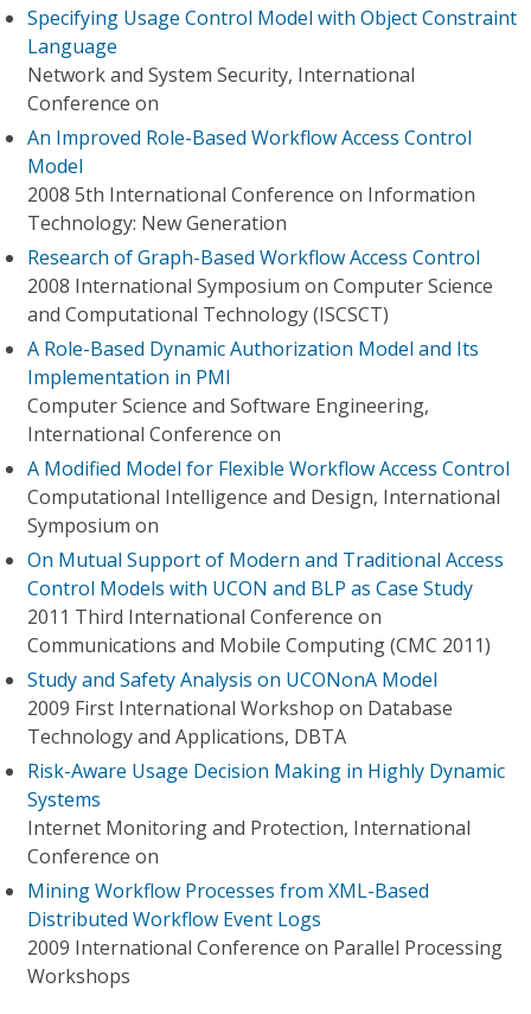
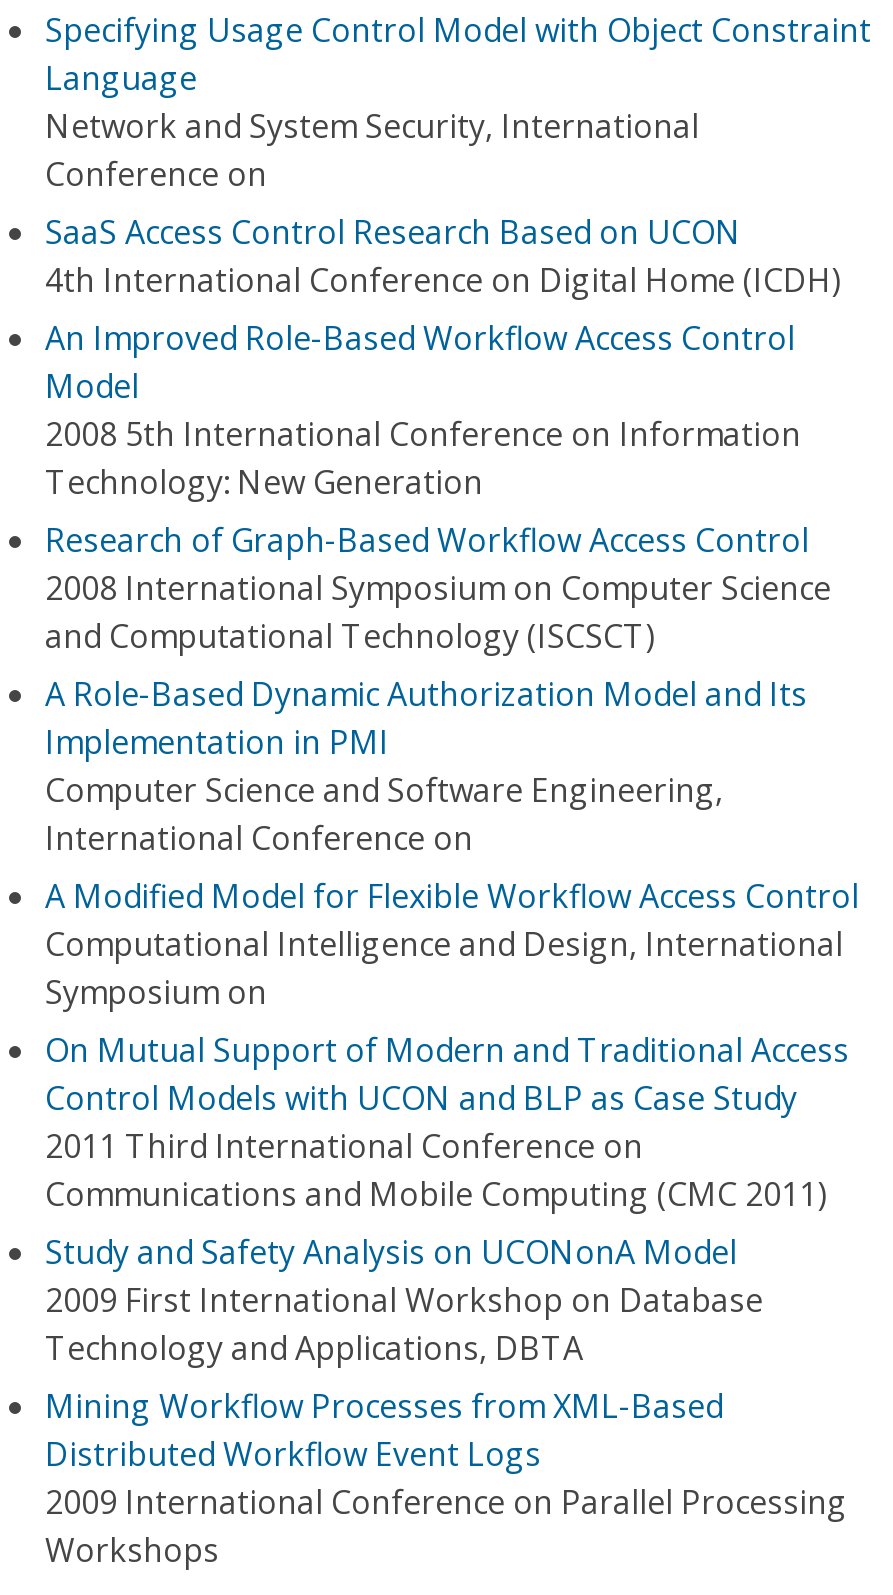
+ SaaS Access Control Research Based on UCON
+ 4th International Conference on Digital Home (ICDH)

moved down: An Improved Role-Based Workflow Access Control | Model | 2008 5th International Conference on Information | ... | 2009 First International Workshop on Database | Technology and Applications, DBTA

- Risk-Aware Usage Decision Making in Highly Dynamic
- Systems
- Internet Monitoring and Protection, International
- Conference on
